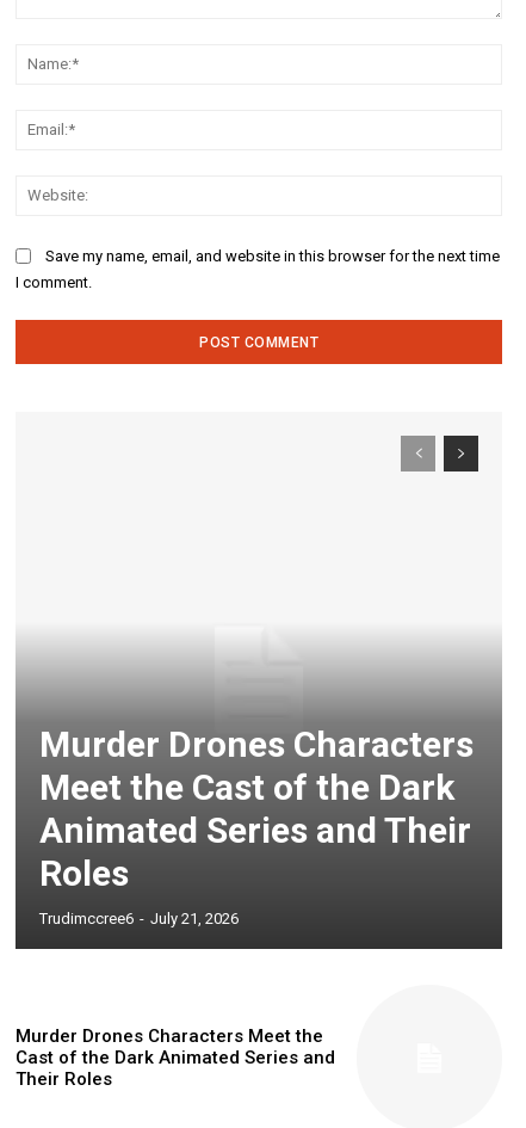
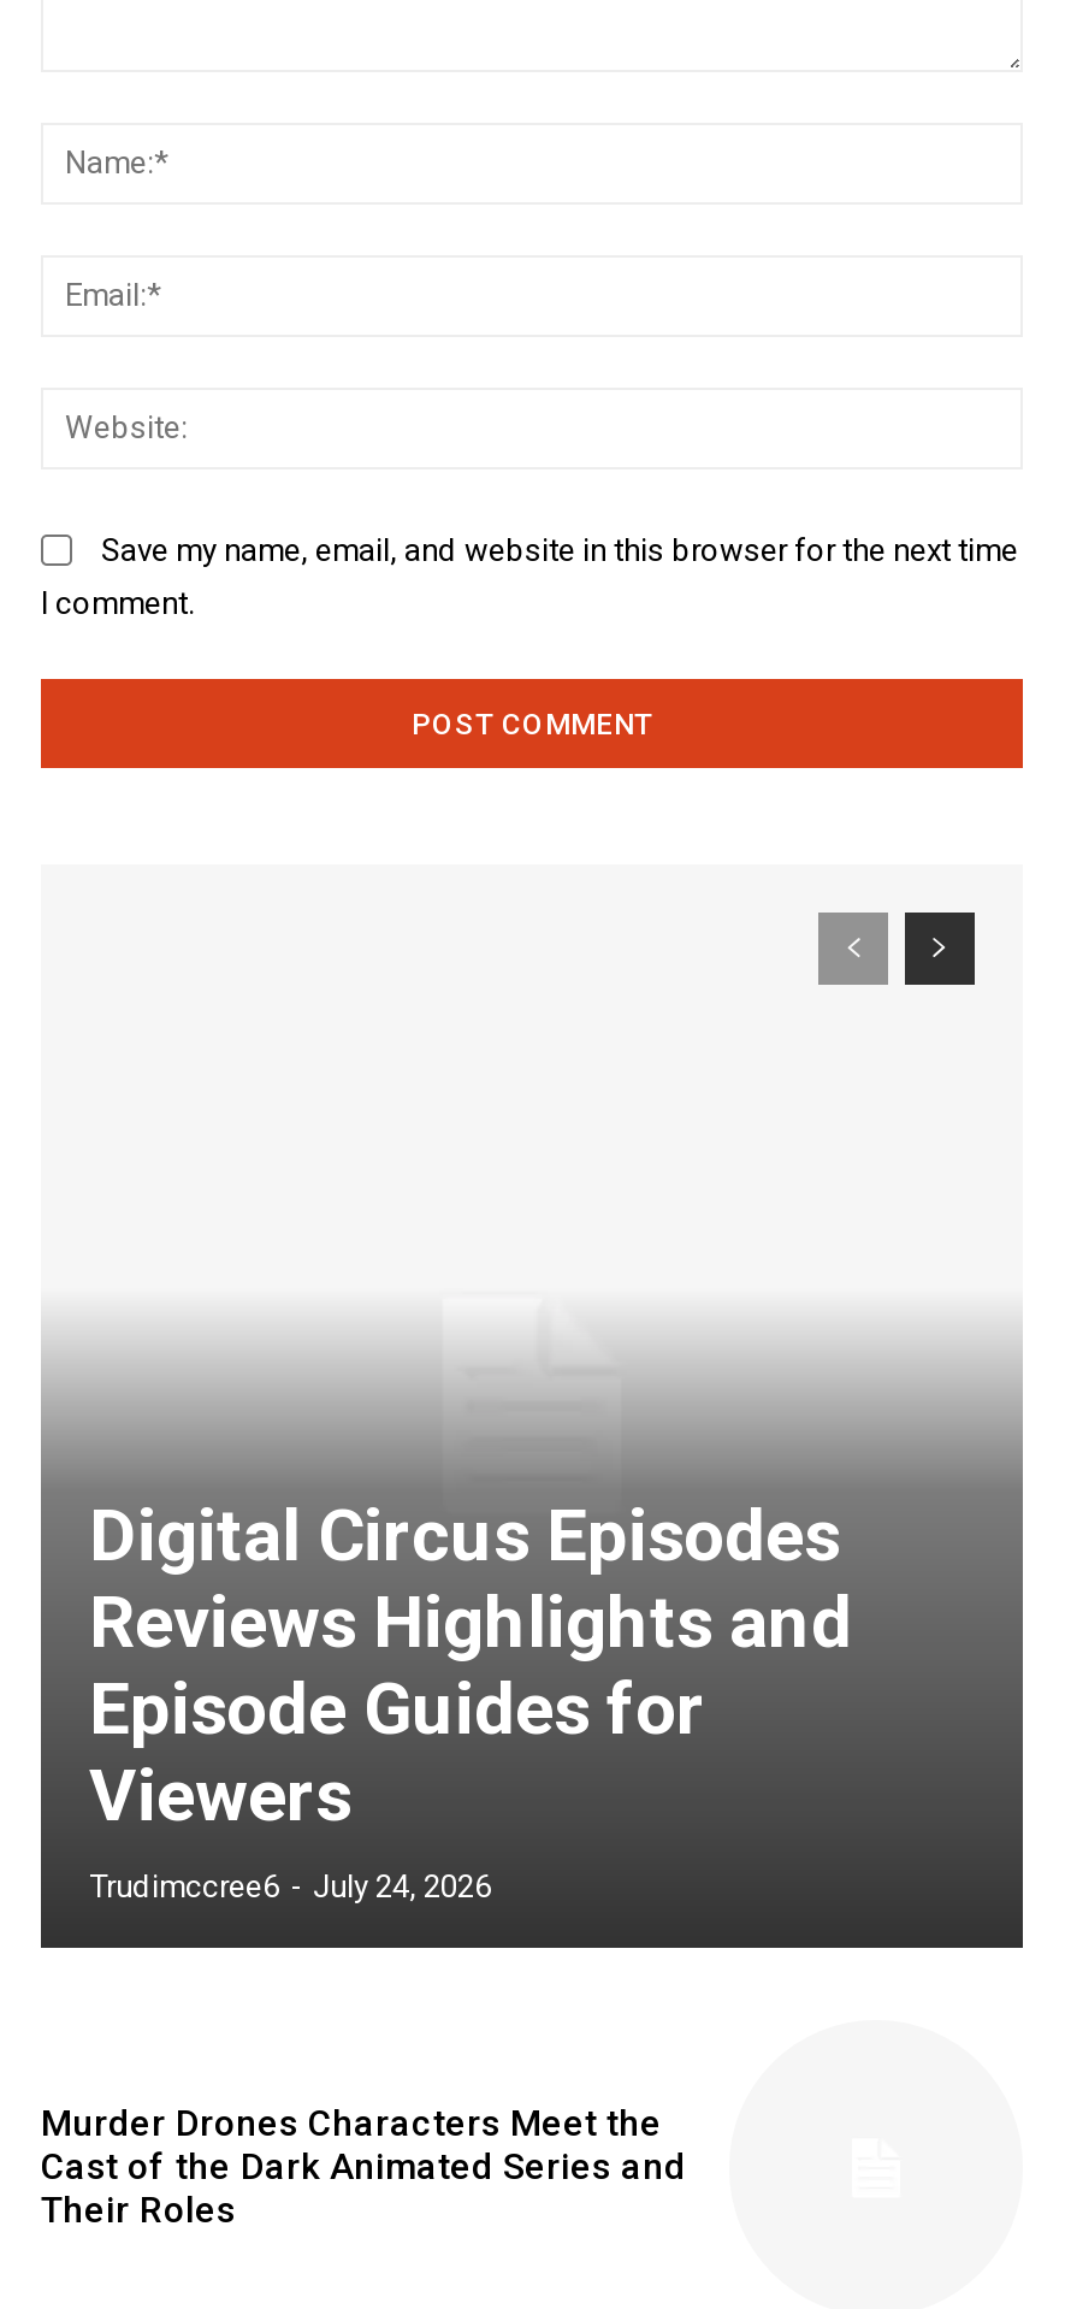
- Murder Drones Characters
- Meet the Cast of the Dark
- Animated Series and Their
- Roles
- Trudimccree6 - July 21, 2026
+ Digital Circus Episodes
+ Reviews Highlights and
+ Episode Guides for
+ Viewers
+ Trudimccree6 - July 24, 2026
